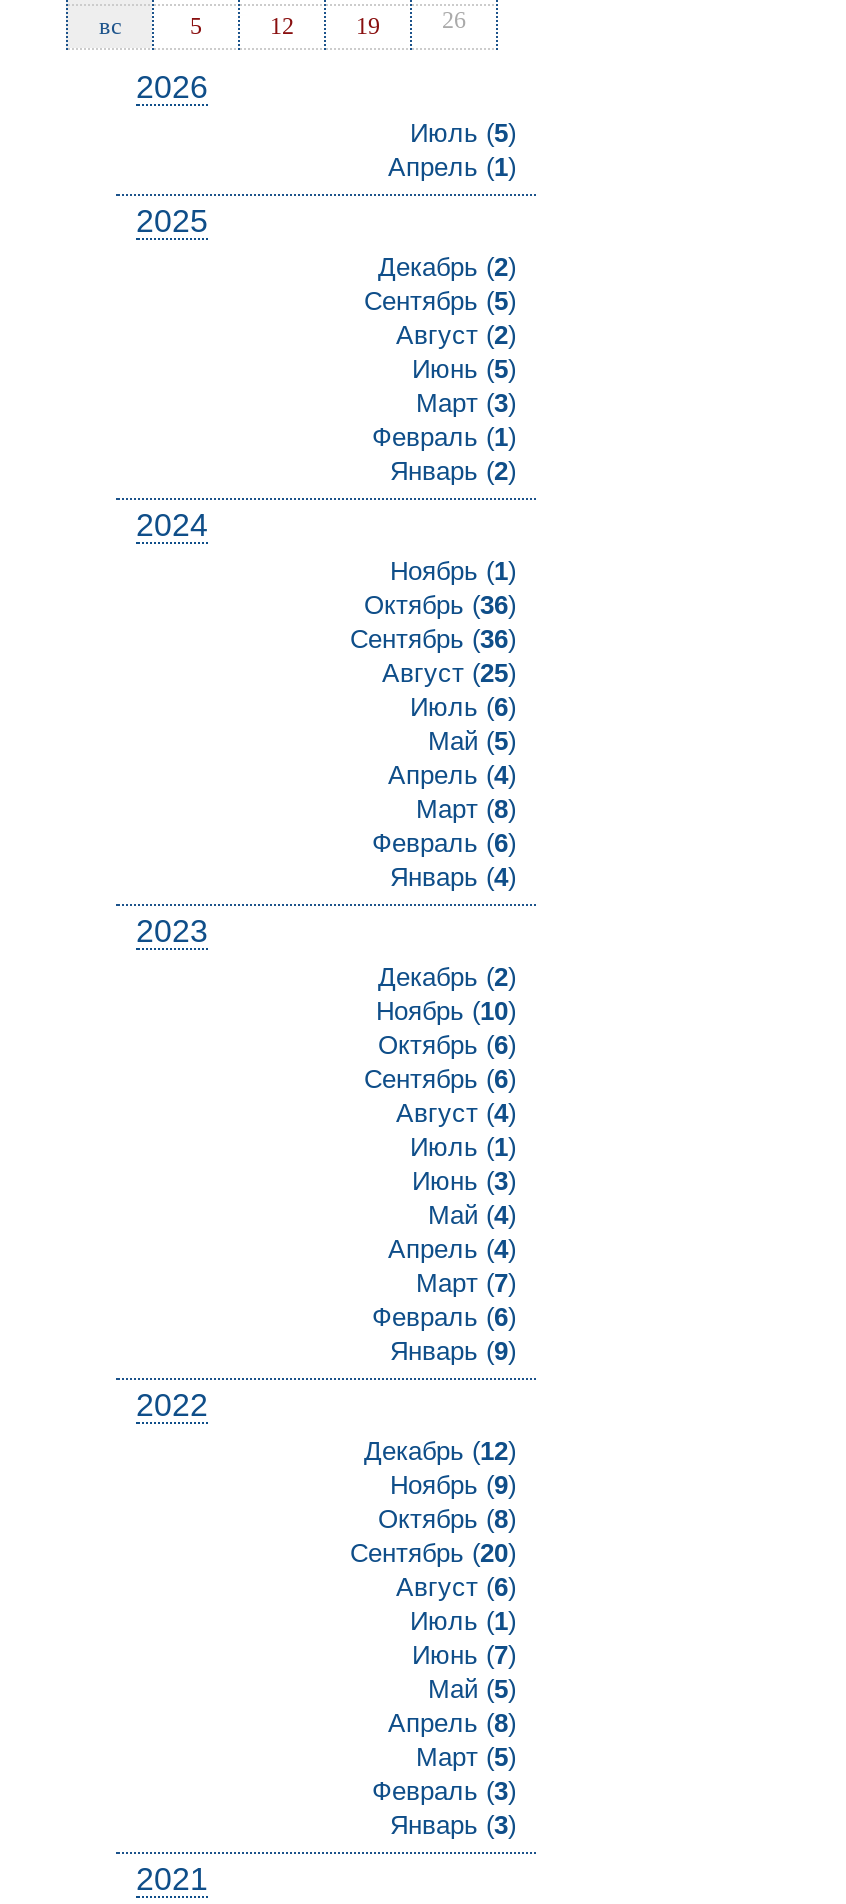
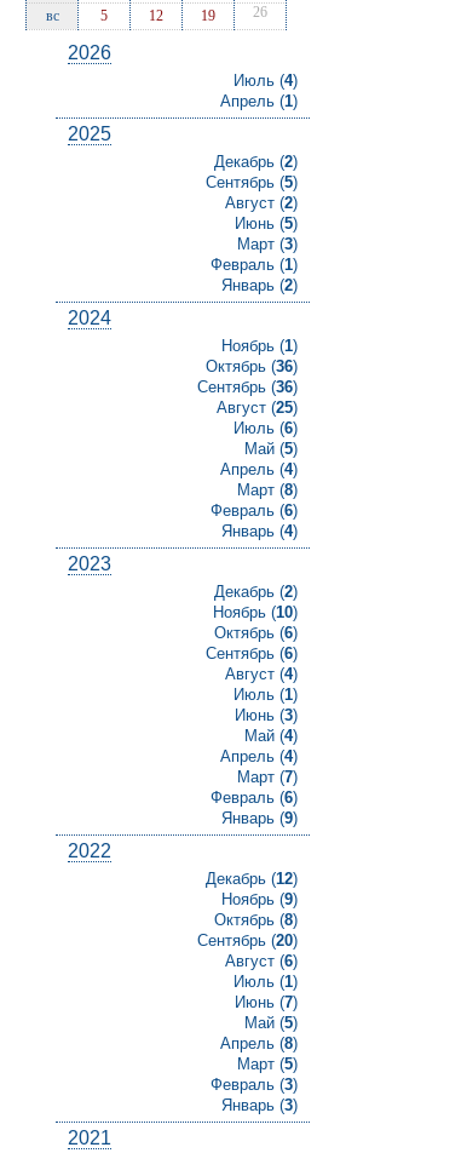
- Июль (5)
+ Июль (4)
